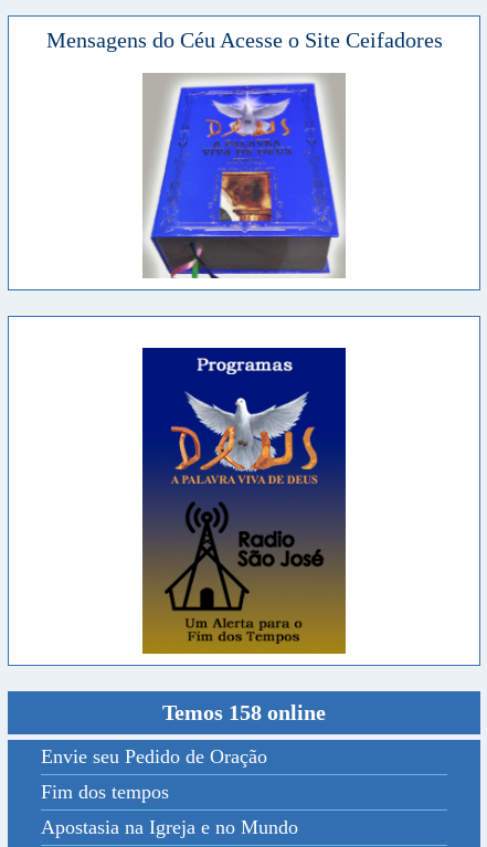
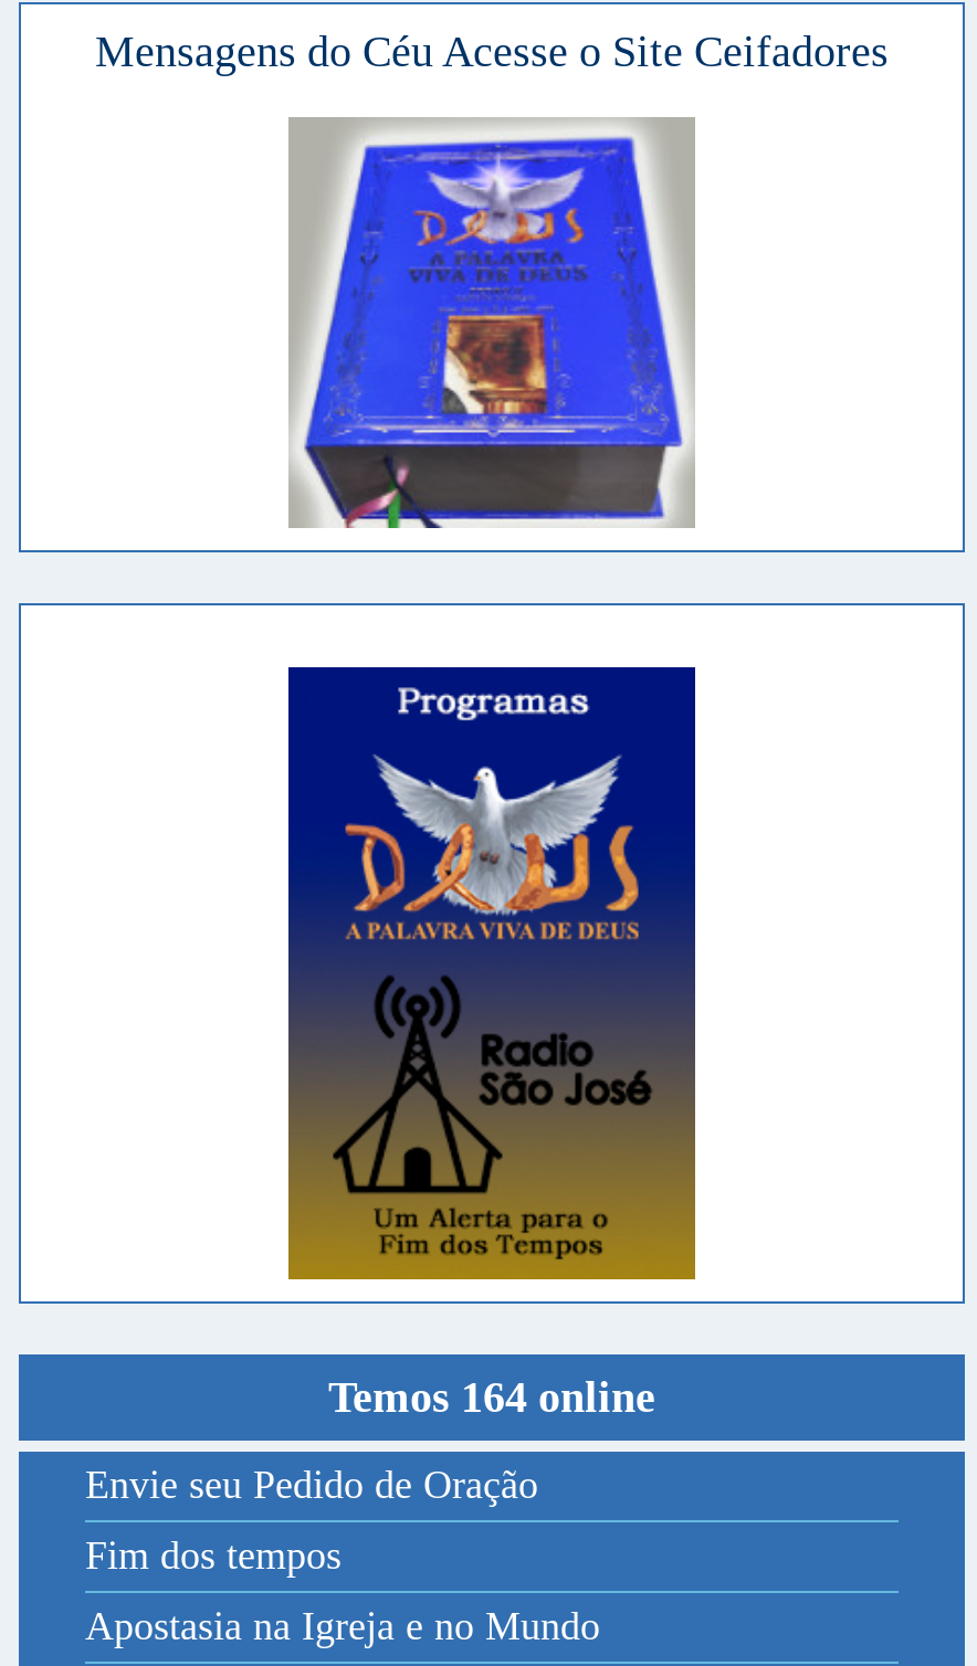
- Temos 158 online
+ Temos 164 online
